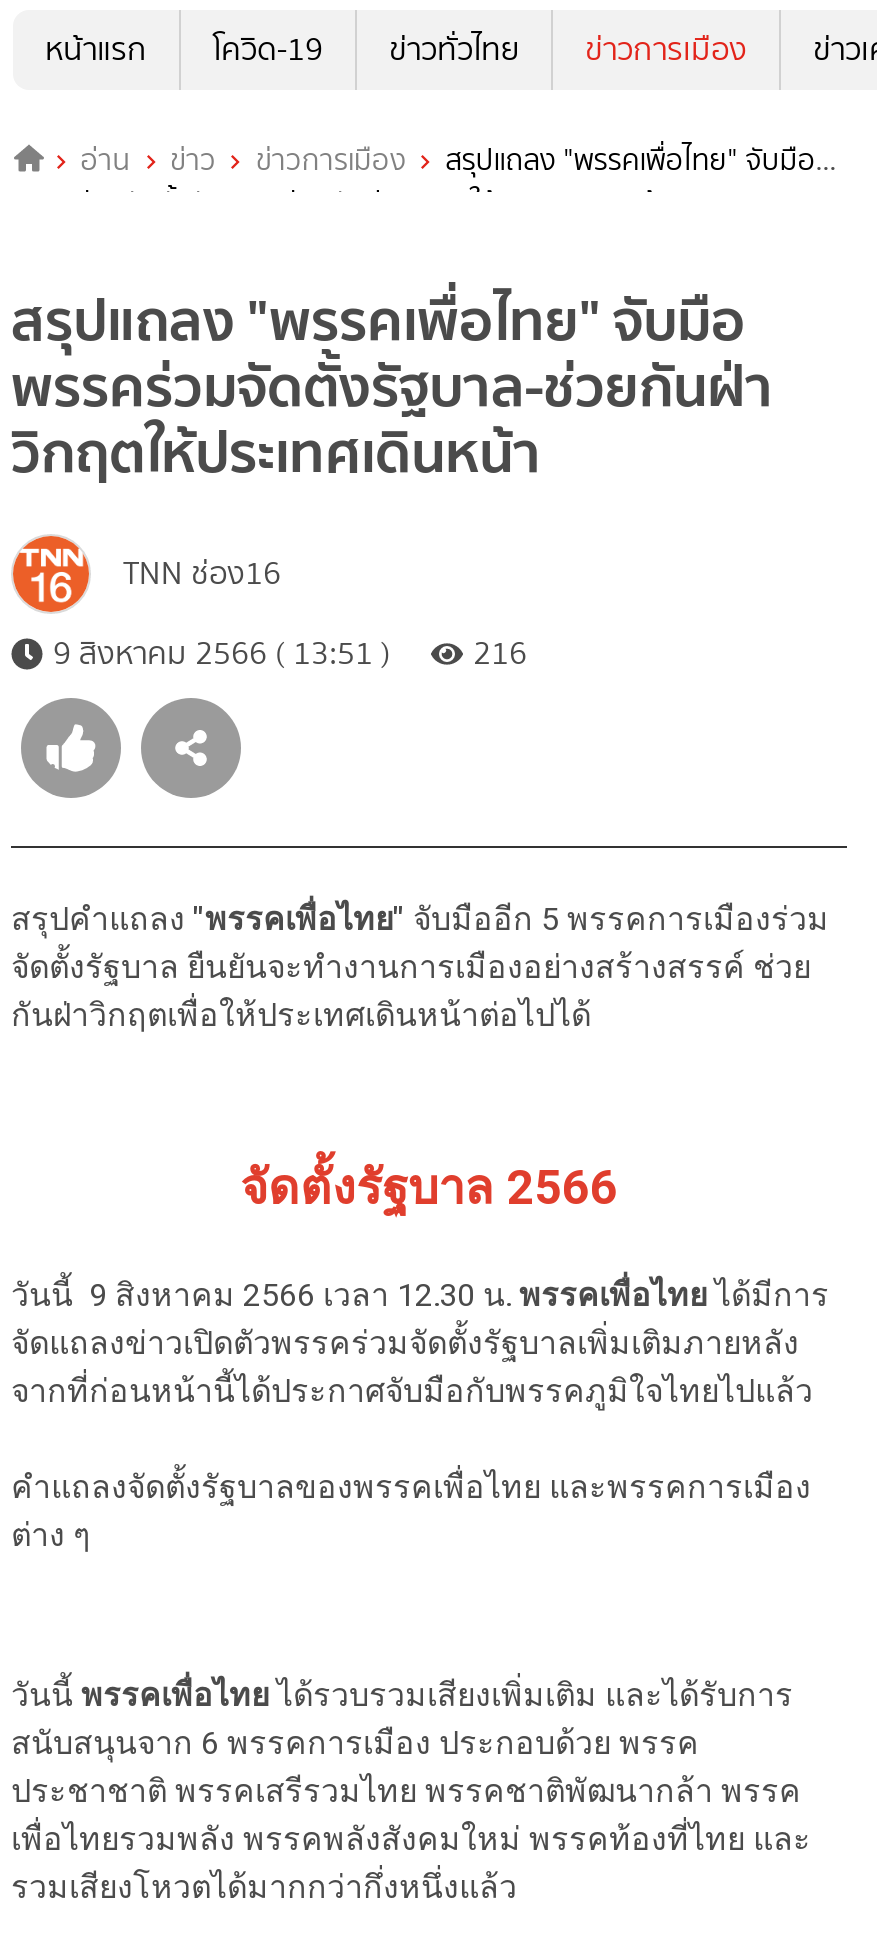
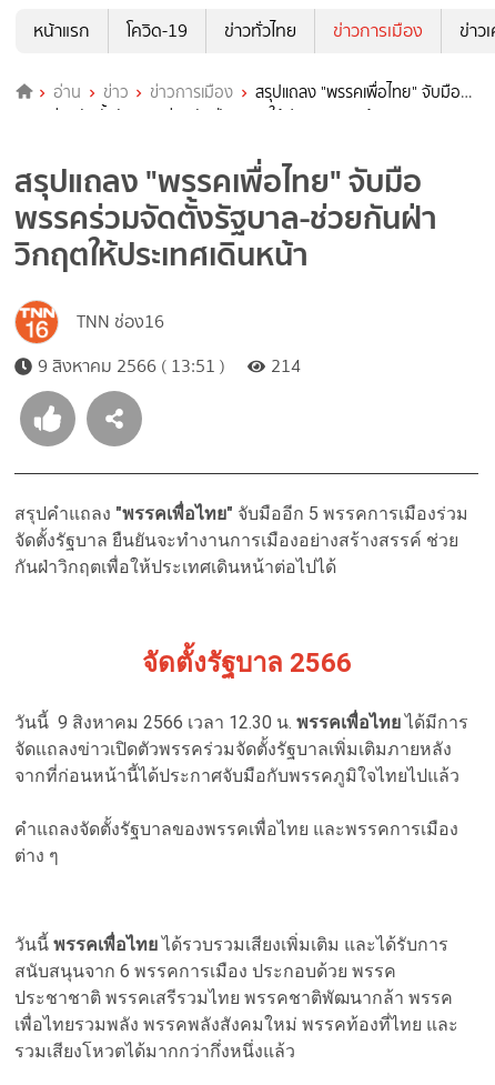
- 9 สิงหาคม 2566 ( 13:51 ) 216
+ 9 สิงหาคม 2566 ( 13:51 ) 214
